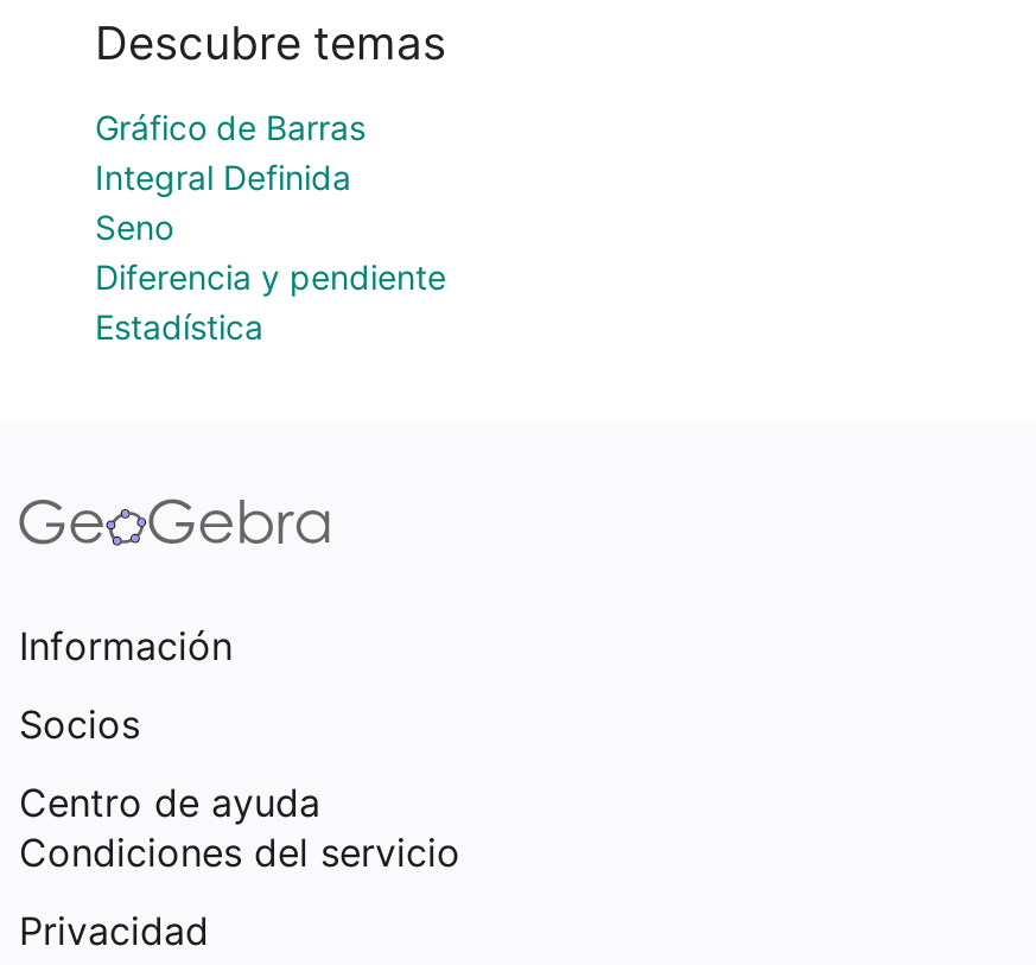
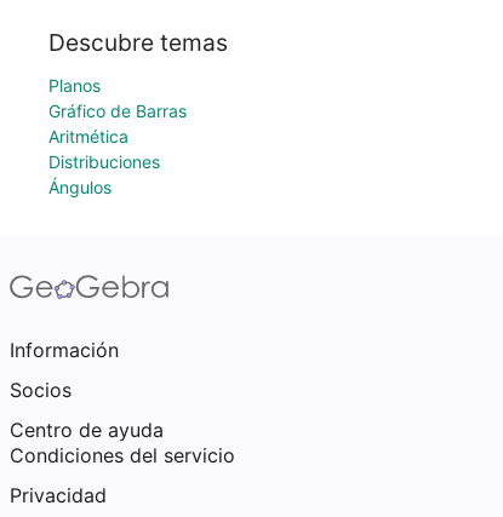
+ Planos

moved down: Gráfico de Barras

- Integral Definida
- Seno
- Diferencia y pendiente
- Estadística
+ Aritmética
+ Distribuciones
+ Ángulos
